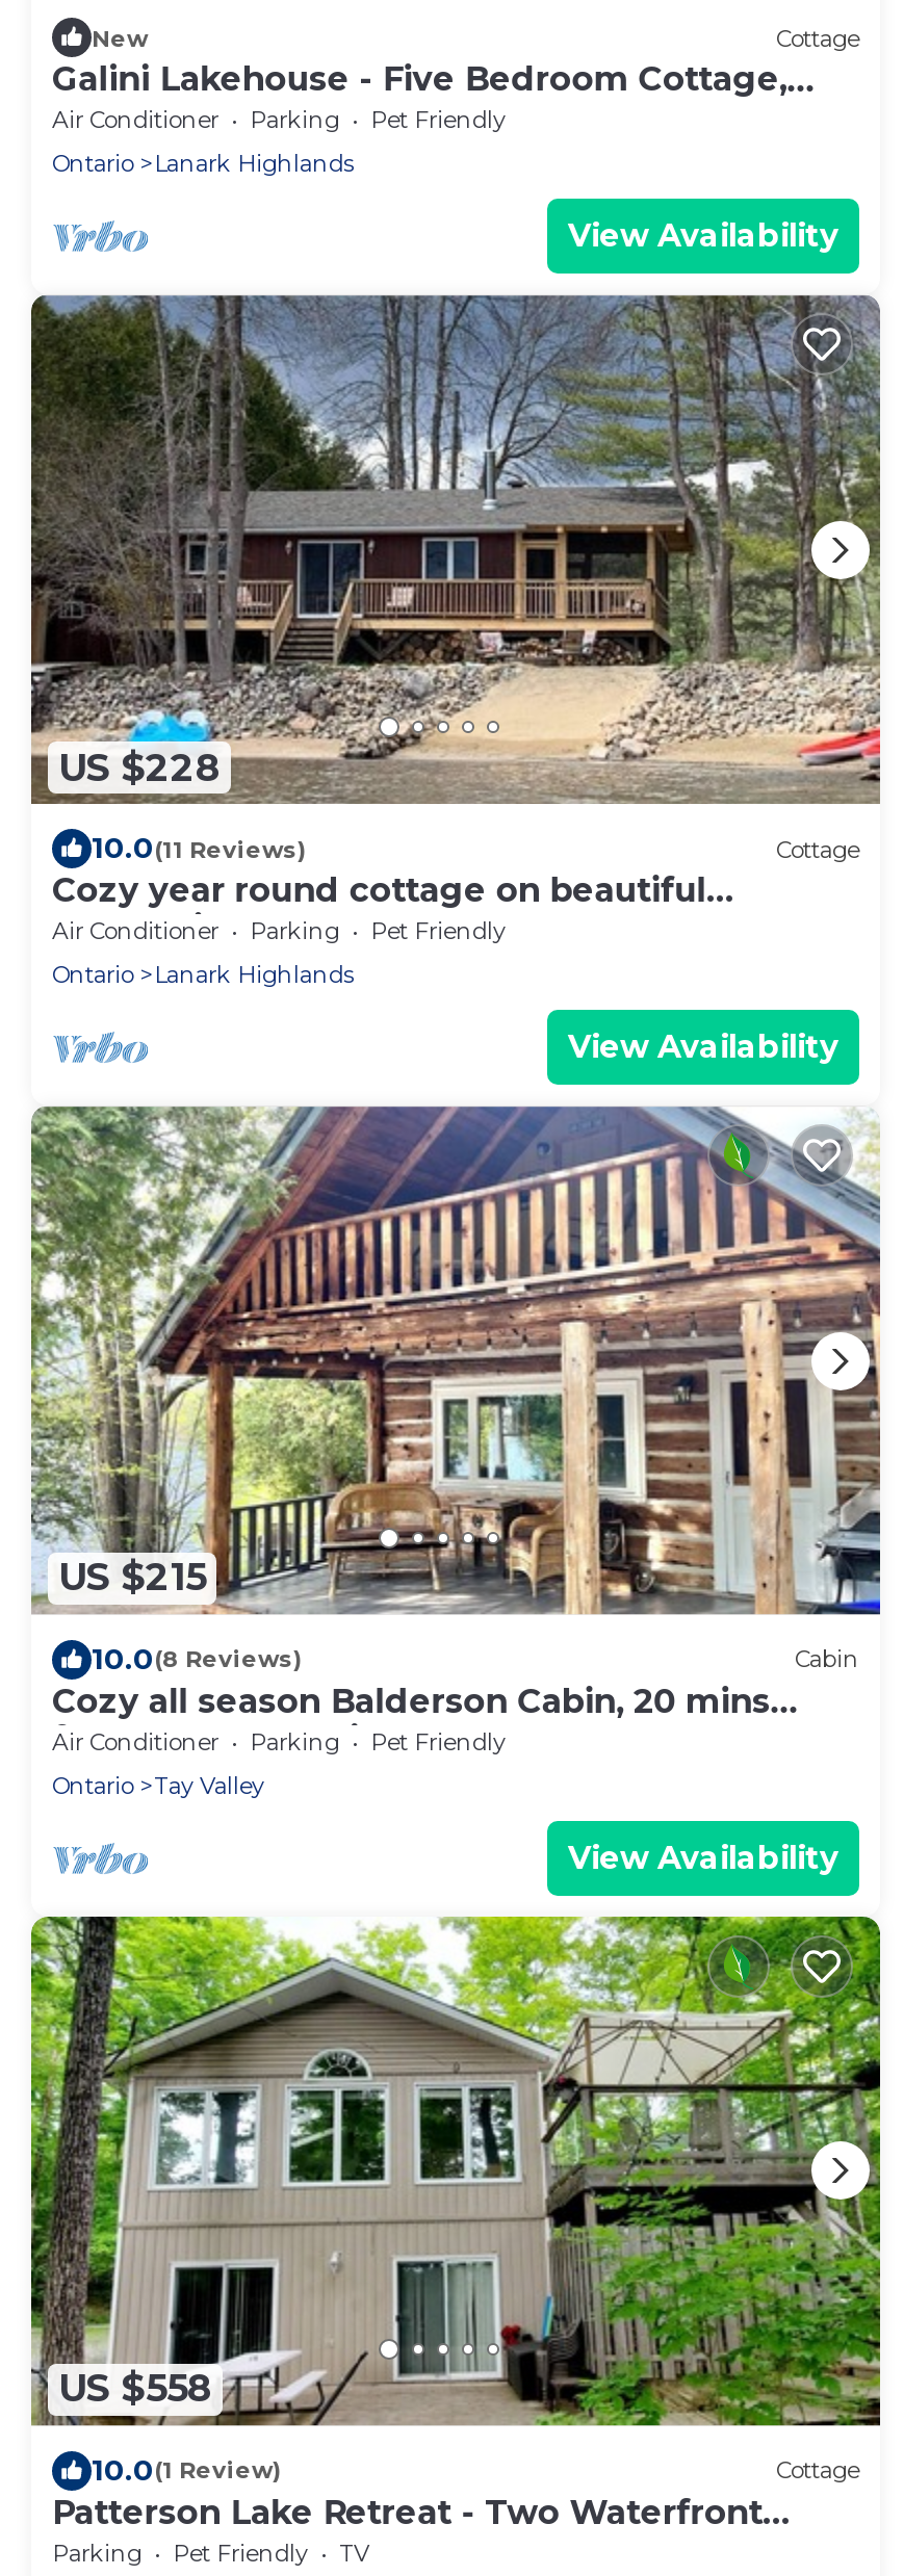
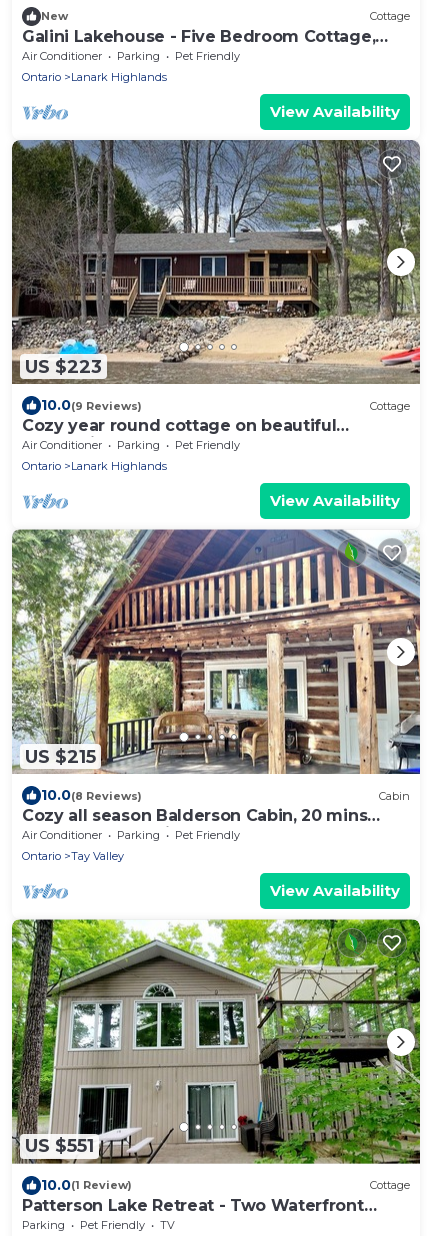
- US $228
+ US $223

- 10.0(11 Reviews)
+ 10.0(9 Reviews)

- US $558
+ US $551
